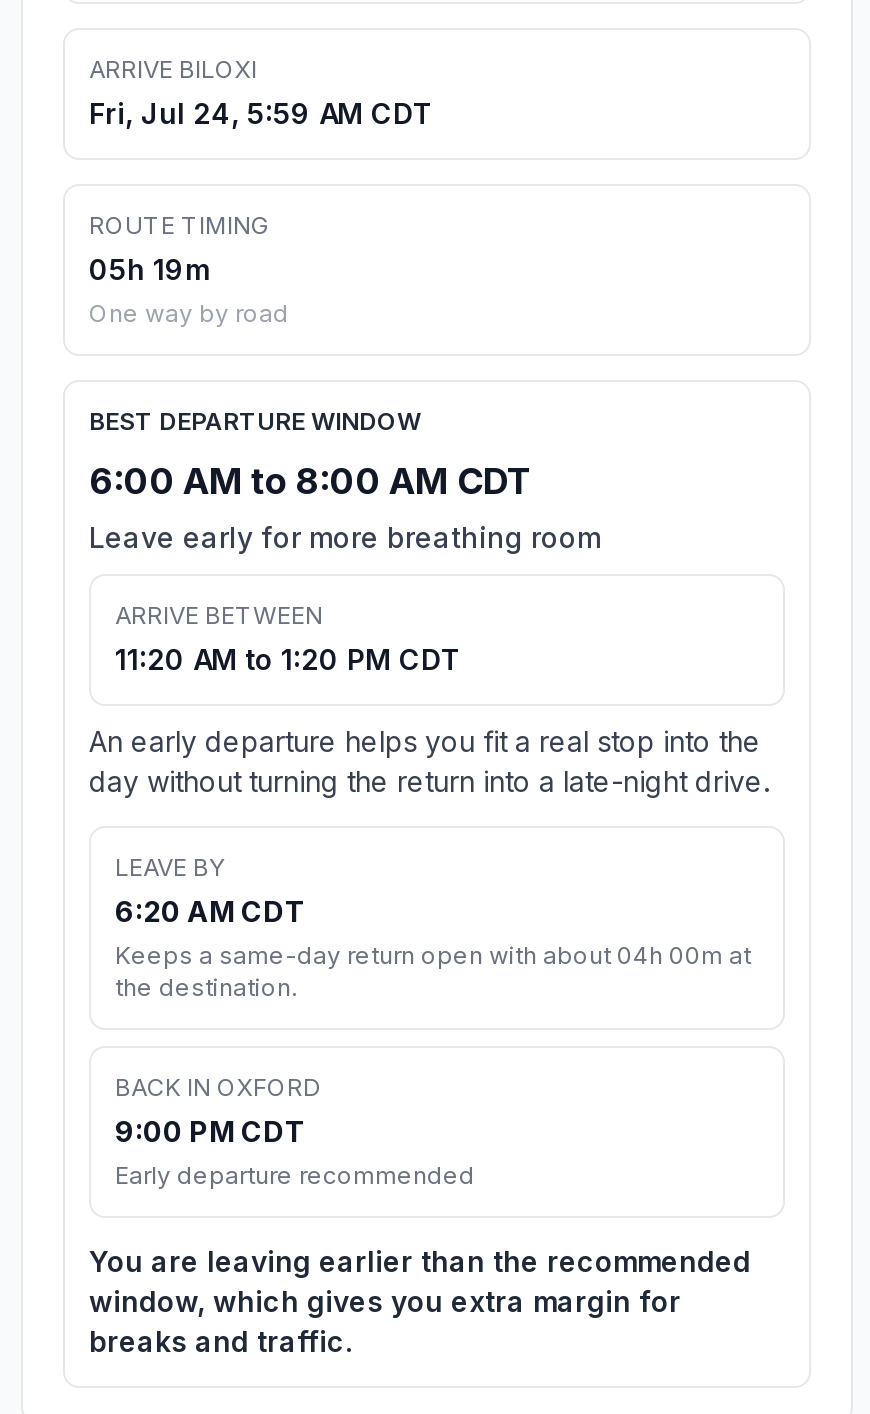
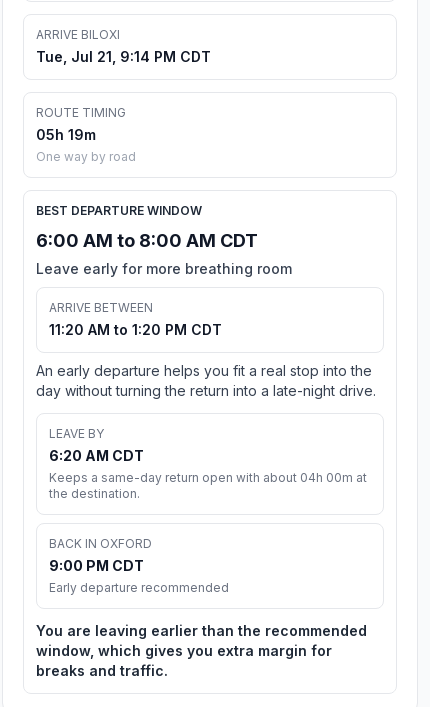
- Fri, Jul 24, 5:59 AM CDT
+ Tue, Jul 21, 9:14 PM CDT
